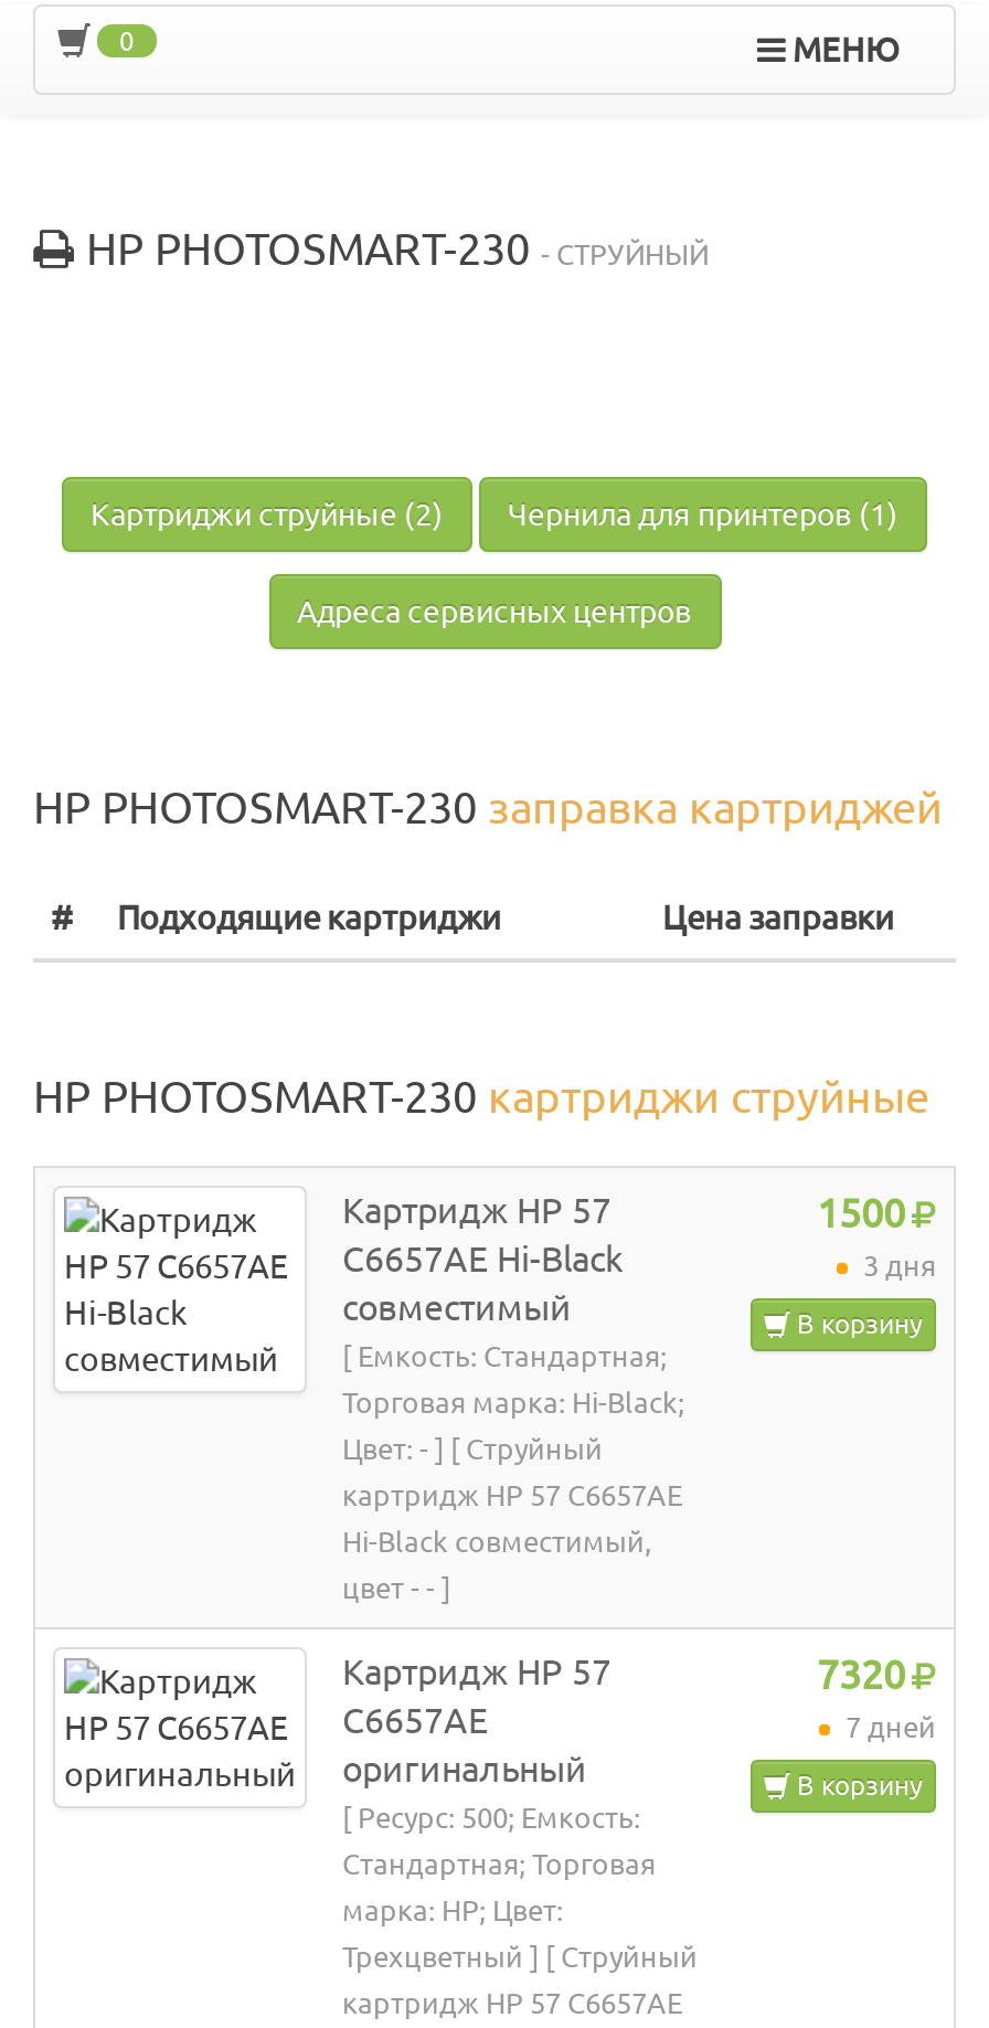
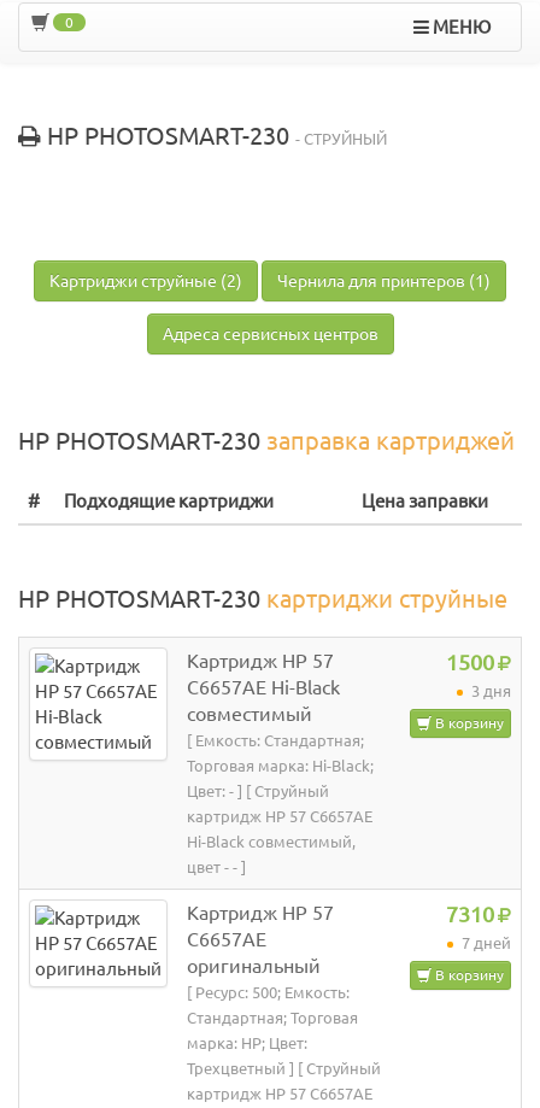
- 7320
+ 7310
